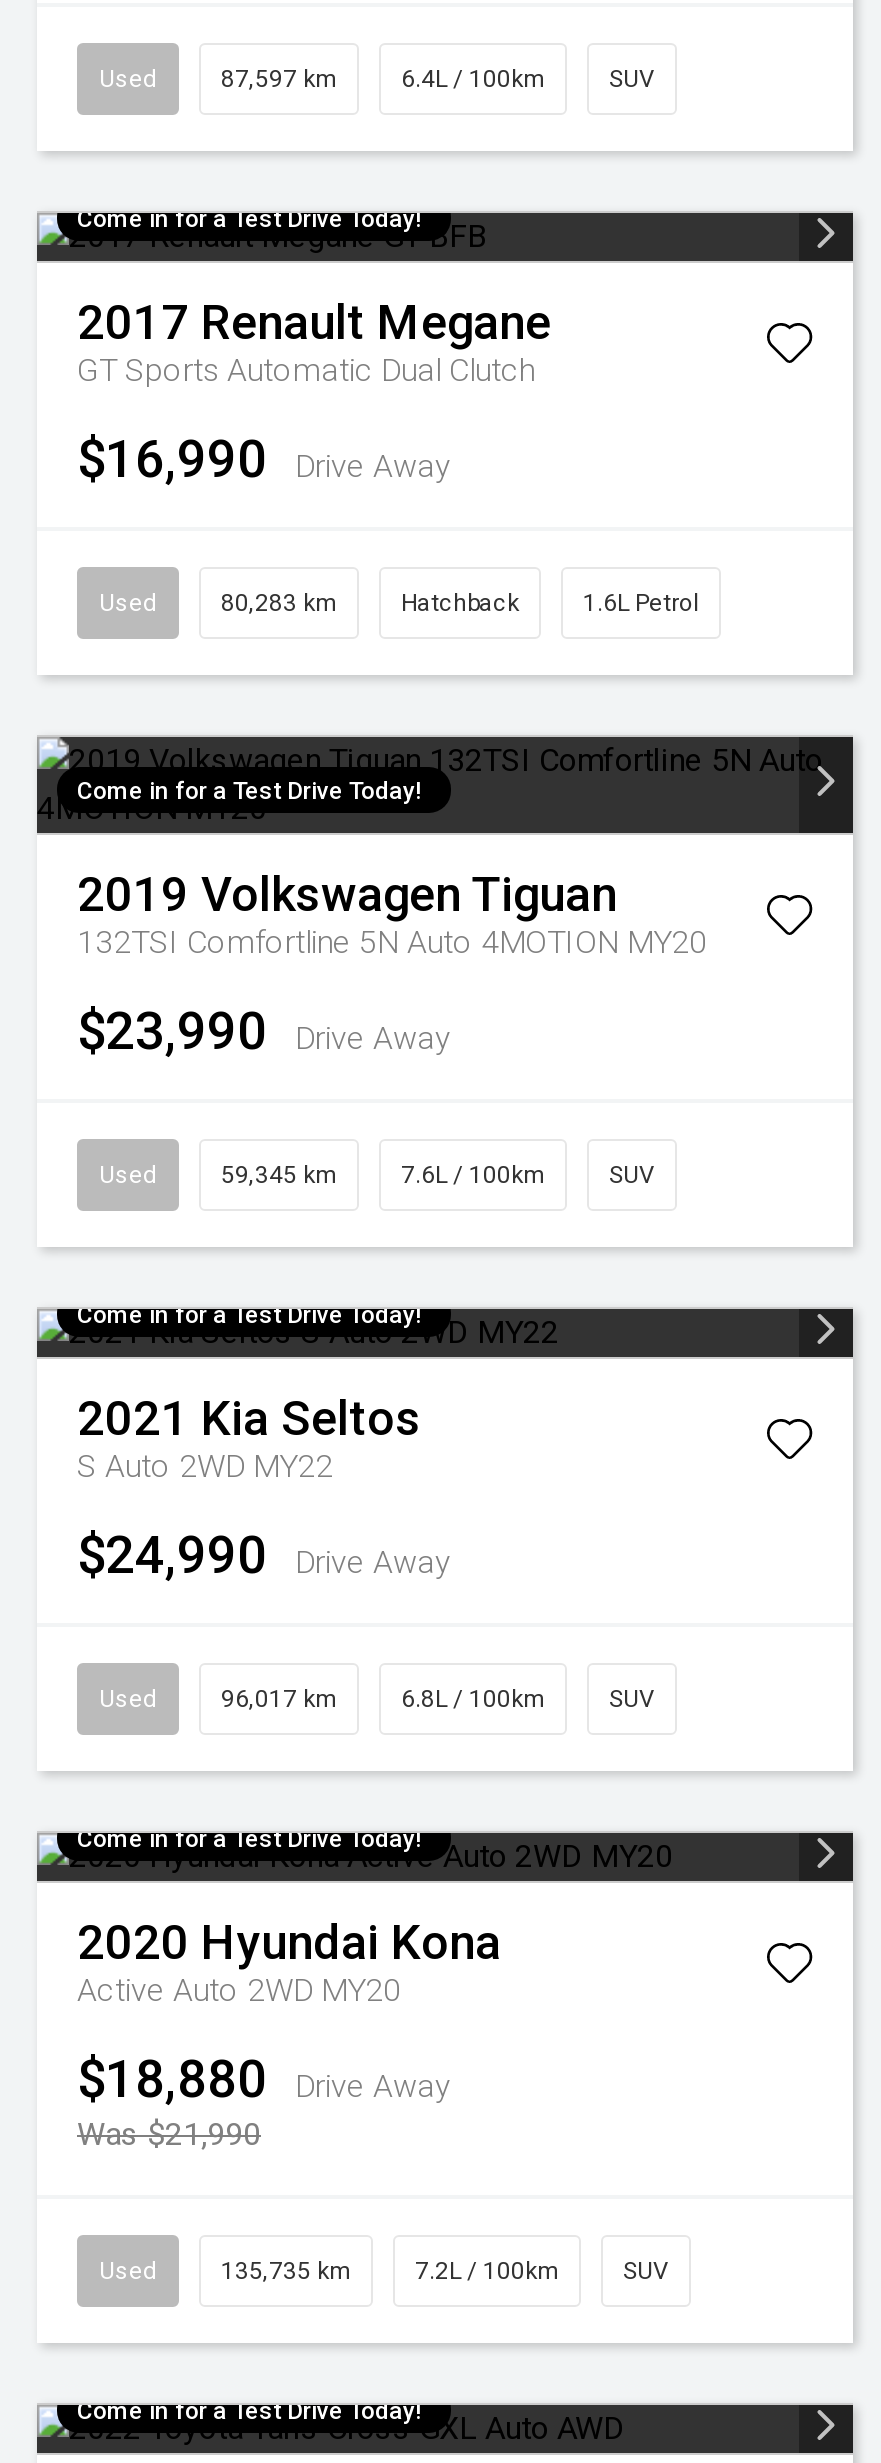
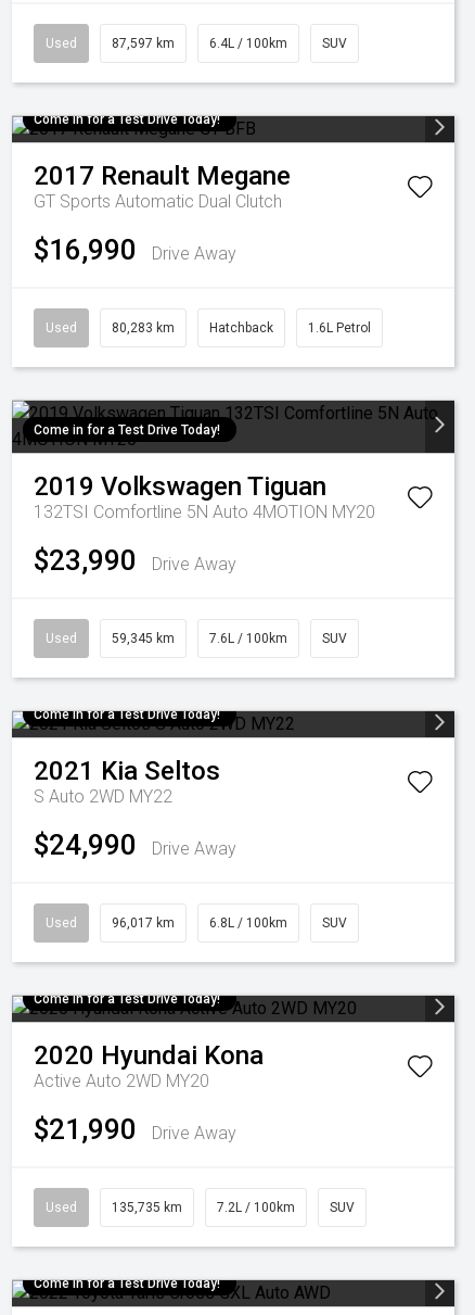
- $18,880 Drive Away
+ $21,990 Drive Away

- Was $21,990
